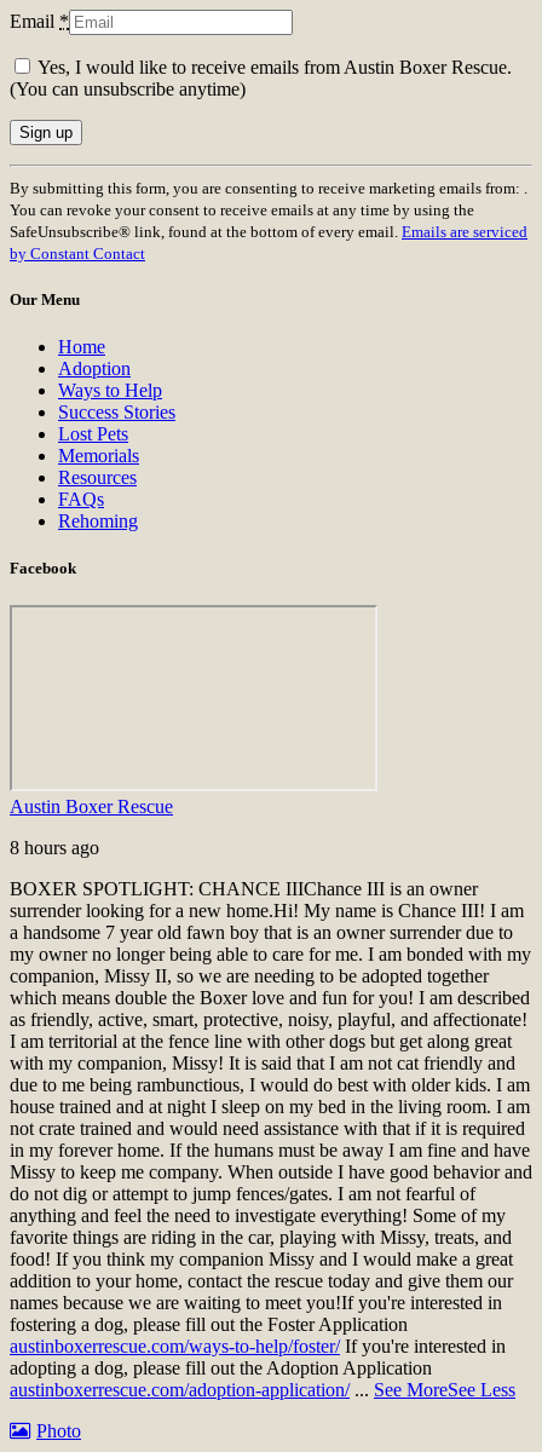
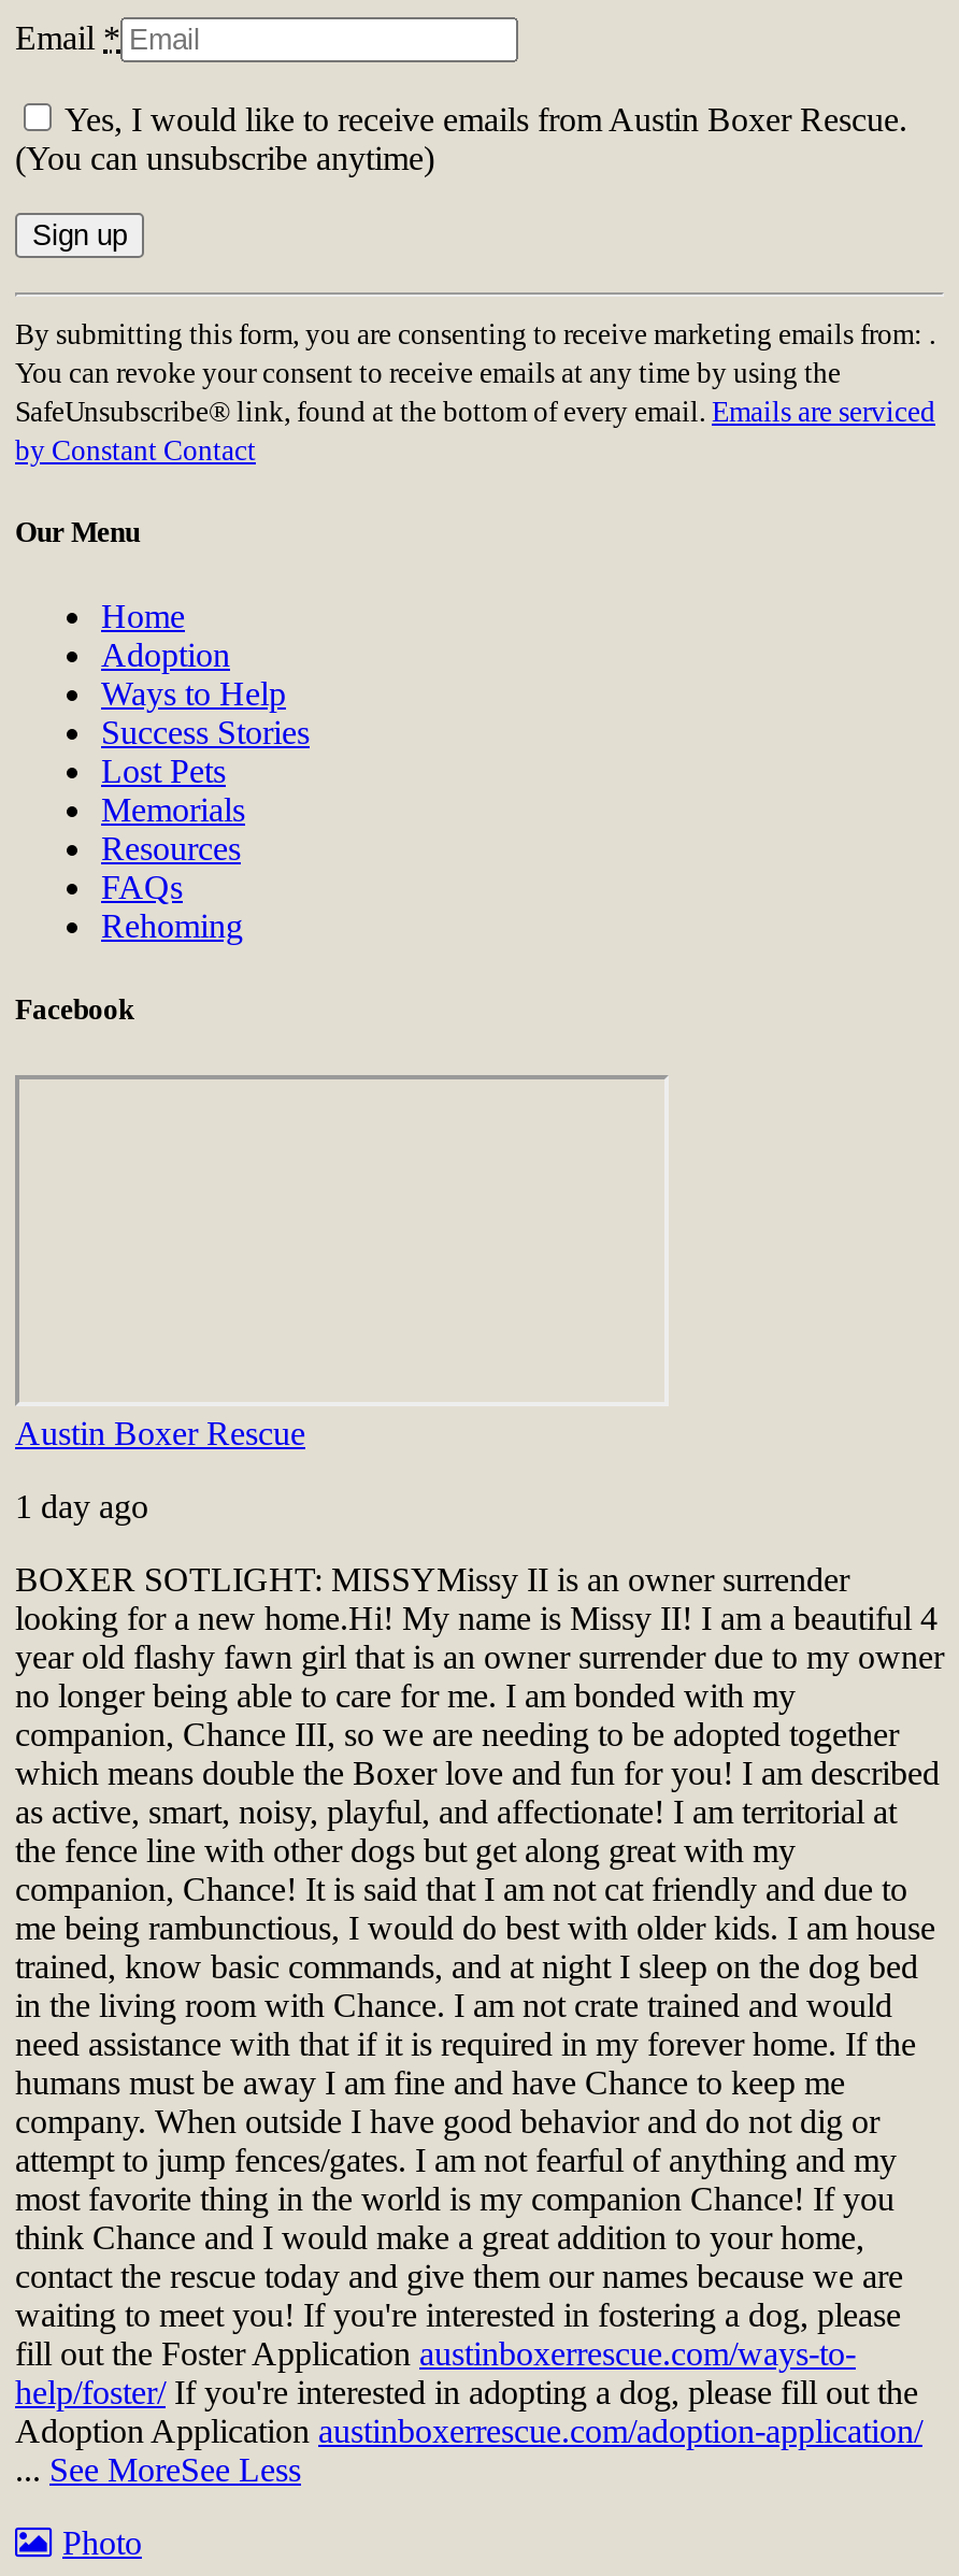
- 8 hours ago
+ 1 day ago

- BOXER SPOTLIGHT: CHANCE IIIChance III is an owner
- surrender looking for a new home.Hi! My name is Chance III! I am
- a handsome 7 year old fawn boy that is an owner surrender due to
- my owner no longer being able to care for me. I am bonded with my
- companion, Missy II, so we are needing to be adopted together
+ BOXER SOTLIGHT: MISSYMissy II is an owner surrender
+ looking for a new home.Hi! My name is Missy II! I am a beautiful 4
+ year old flashy fawn girl that is an owner surrender due to my owner
+ no longer being able to care for me. I am bonded with my
+ companion, Chance III, so we are needing to be adopted together

- as friendly, active, smart, protective, noisy, playful, and affectionate!
- I am territorial at the fence line with other dogs but get along great
- with my companion, Missy! It is said that I am not cat friendly and
- due to me being rambunctious, I would do best with older kids. I am
- house trained and at night I sleep on my bed in the living room. I am
- not crate trained and would need assistance with that if it is required
- in my forever home. If the humans must be away I am fine and have
- Missy to keep me company. When outside I have good behavior and
- do not dig or attempt to jump fences/gates. I am not fearful of
- anything and feel the need to investigate everything! Some of my
- favorite things are riding in the car, playing with Missy, treats, and
- food! If you think my companion Missy and I would make a great
- addition to your home, contact the rescue today and give them our
- names because we are waiting to meet you! If you're interested in
- fostering a dog, please fill out the Foster Application
- austinboxerrescue.com/ways-to-help/foster/ If you're interested in
- adopting a dog, please fill out the Adoption Application
- austinboxerrescue.com/adoption-application/ ... See MoreSee Less
+ as active, smart, noisy, playful, and affectionate! I am territorial at
+ the fence line with other dogs but get along great with my
+ companion, Chance! It is said that I am not cat friendly and due to
+ me being rambunctious, I would do best with older kids. I am house
+ trained, know basic commands, and at night I sleep on the dog bed
+ in the living room with Chance. I am not crate trained and would
+ need assistance with that if it is required in my forever home. If the
+ humans must be away I am fine and have Chance to keep me
+ company. When outside I have good behavior and do not dig or
+ attempt to jump fences/gates. I am not fearful of anything and my
+ most favorite thing in the world is my companion Chance! If you
+ think Chance and I would make a great addition to your home,
+ contact the rescue today and give them our names because we are
+ waiting to meet you! If you're interested in fostering a dog, please
+ fill out the Foster Application austinboxerrescue.com/ways-to-
+ help/foster/ If you're interested in adopting a dog, please fill out the
+ Adoption Application austinboxerrescue.com/adoption-application/
+ ... See MoreSee Less
